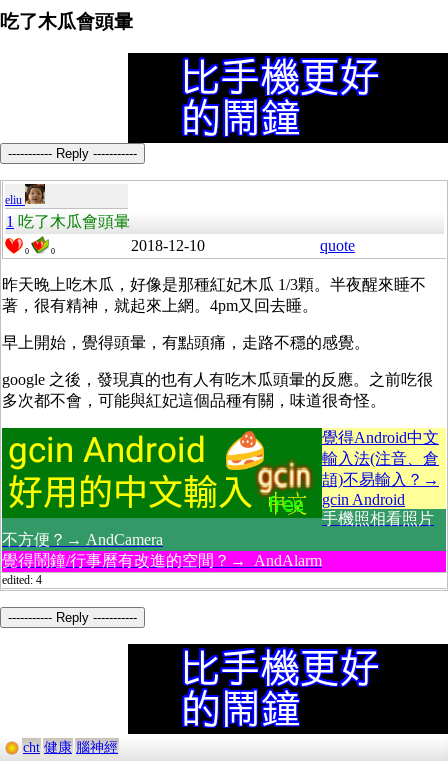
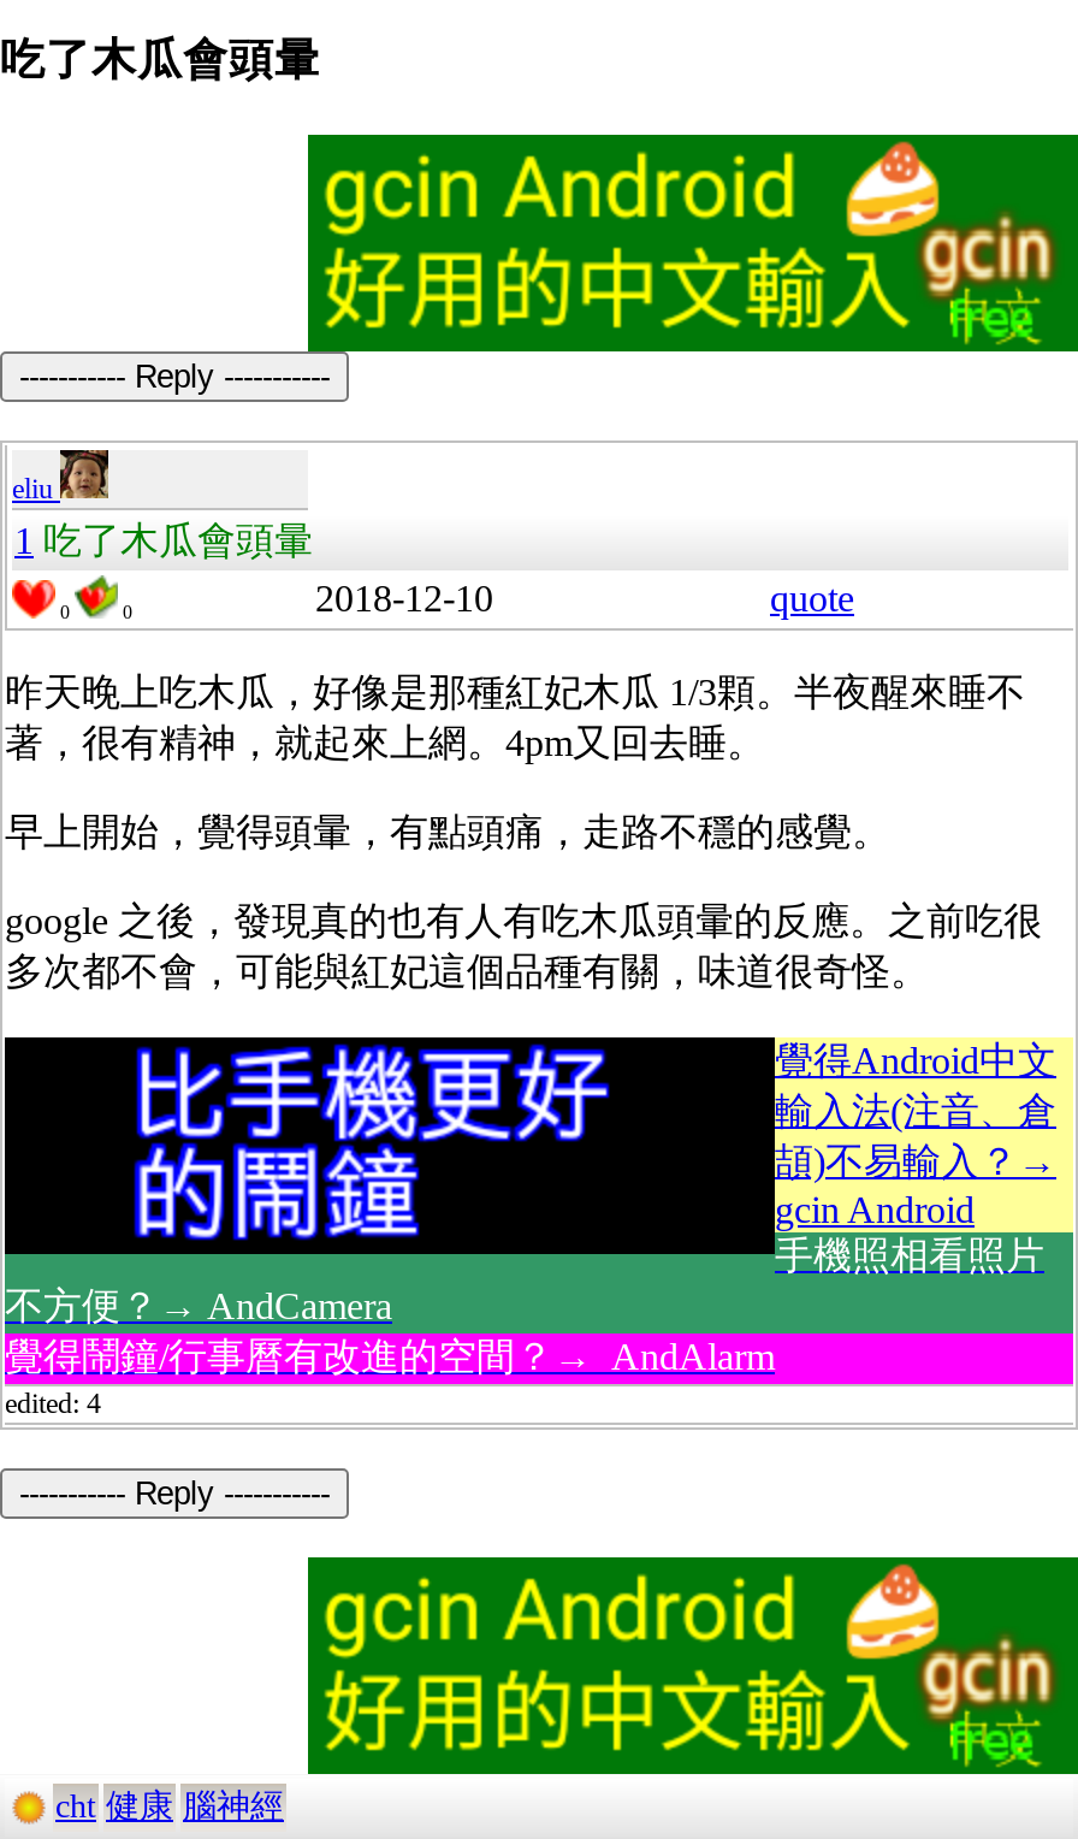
moved down: [image]

moved up: [image]

- [image]
+ [image]
